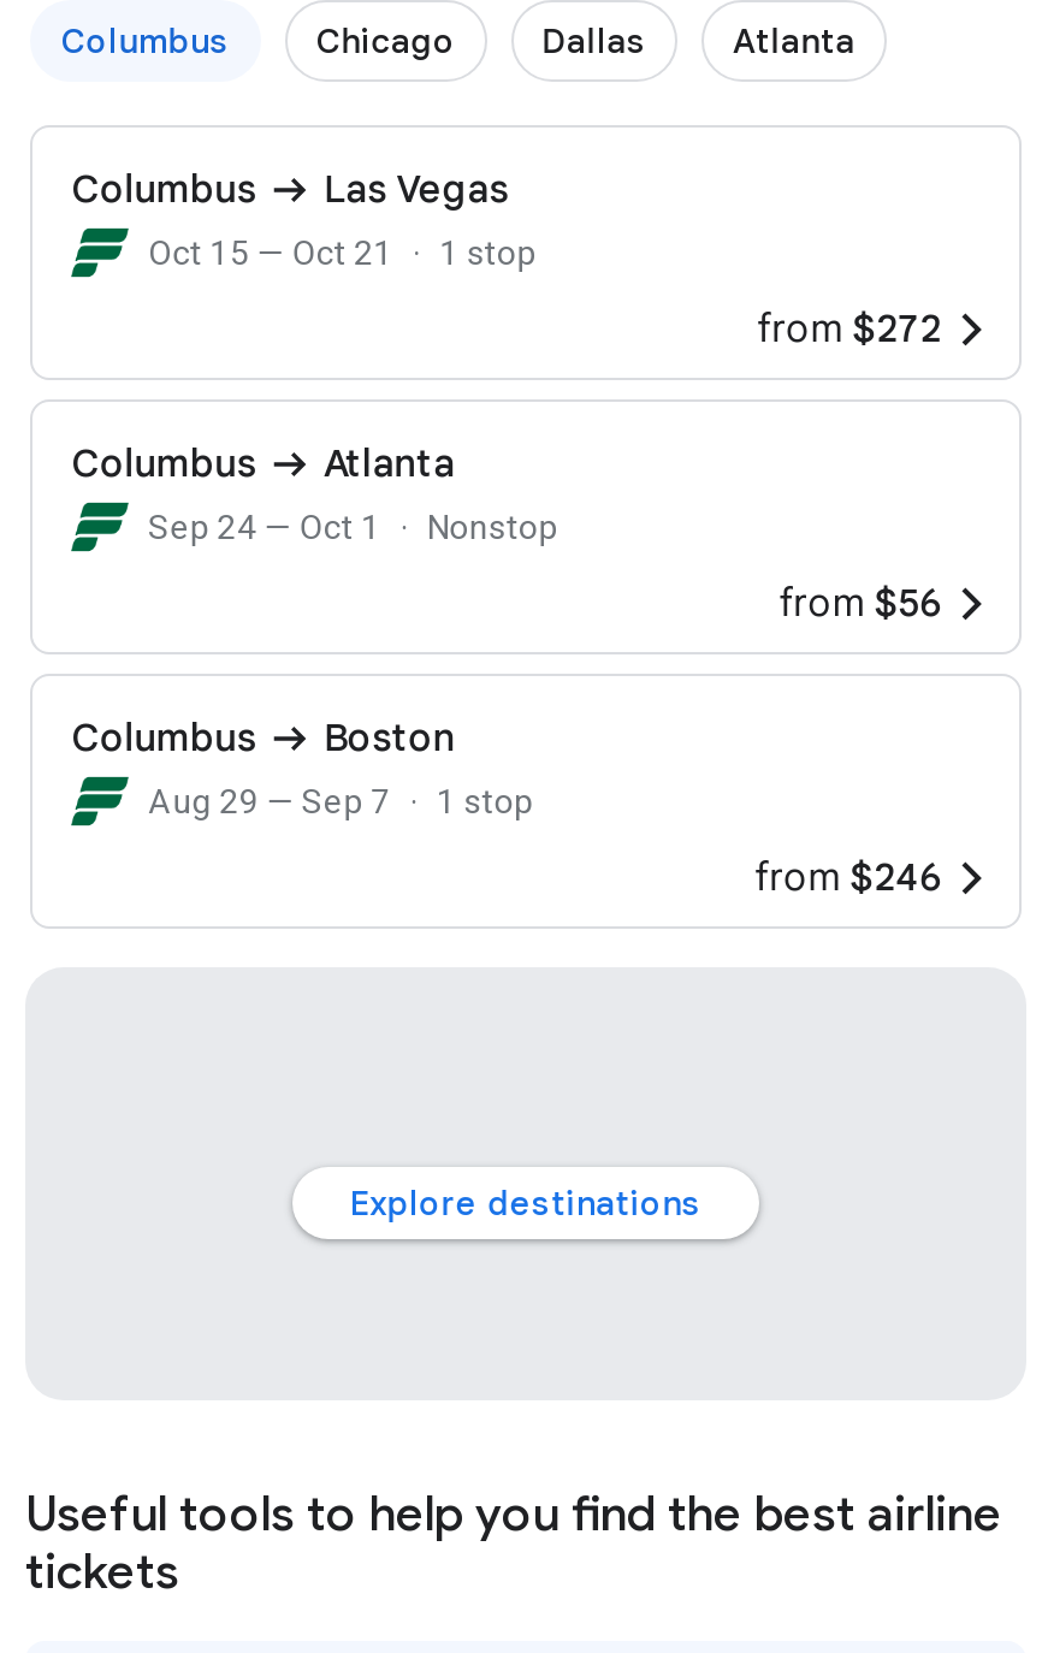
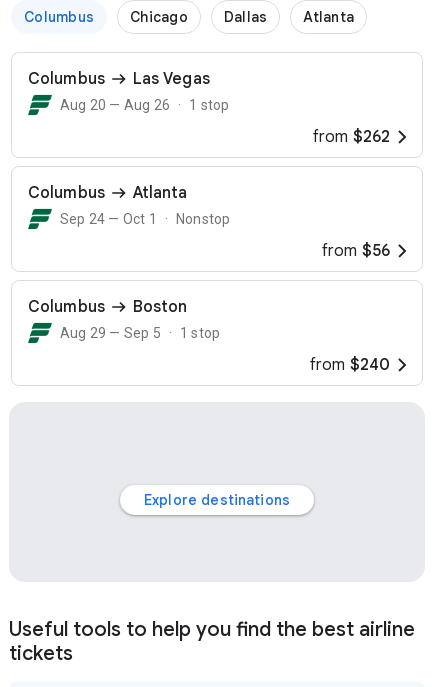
- Oct 15 — Oct 21 1 stop
+ Aug 20 — Aug 26 1 stop

- from $272
+ from $262

- Aug 29 — Sep 7 1 stop
+ Aug 29 — Sep 5 1 stop

- from $246
+ from $240
